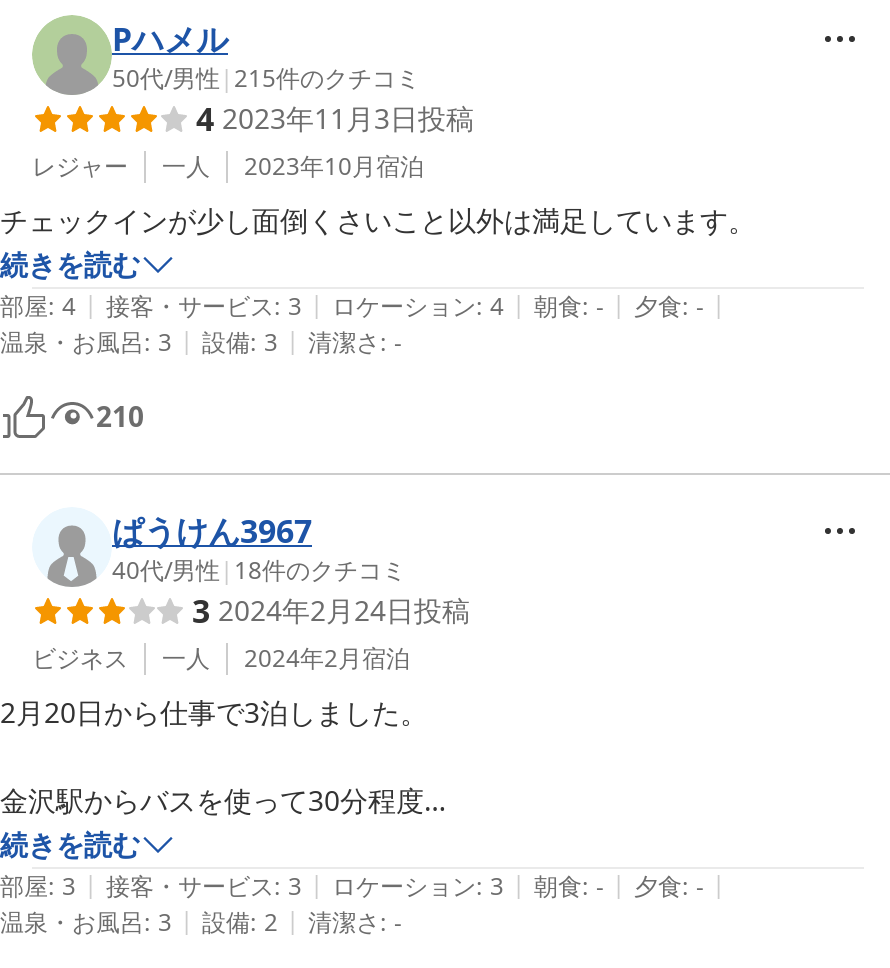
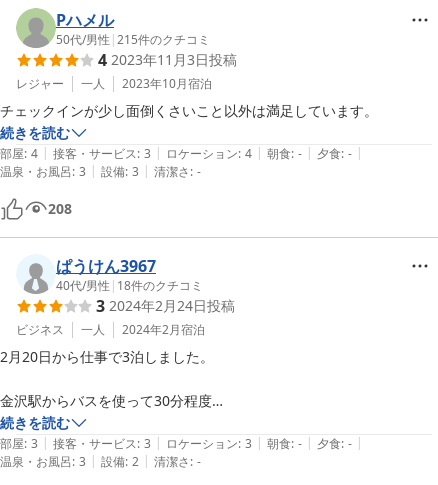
- 210
+ 208
